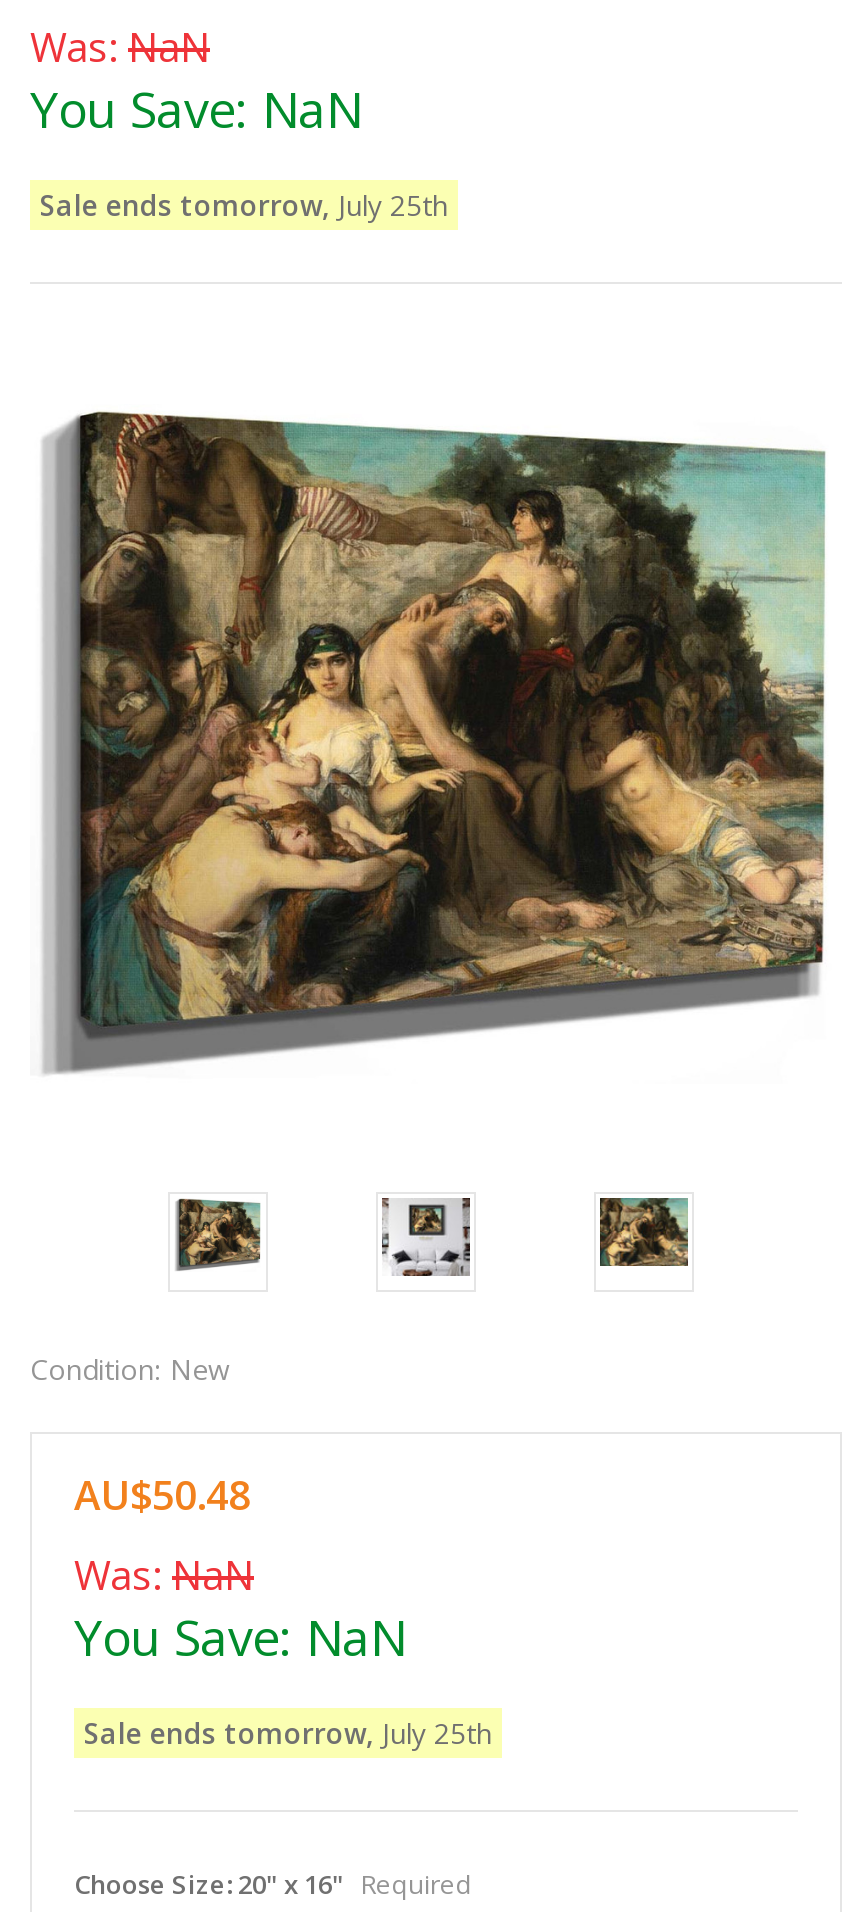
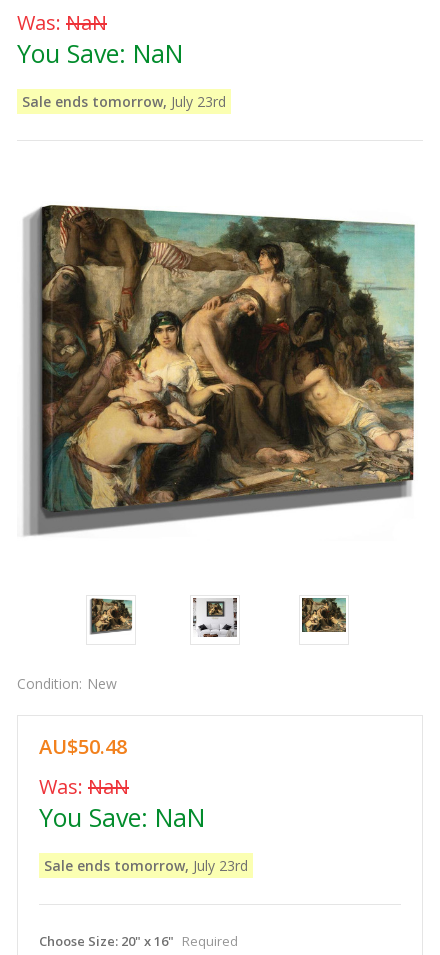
- Sale ends tomorrow, July 25th
+ Sale ends tomorrow, July 23rd

- Sale ends tomorrow, July 25th
+ Sale ends tomorrow, July 23rd
